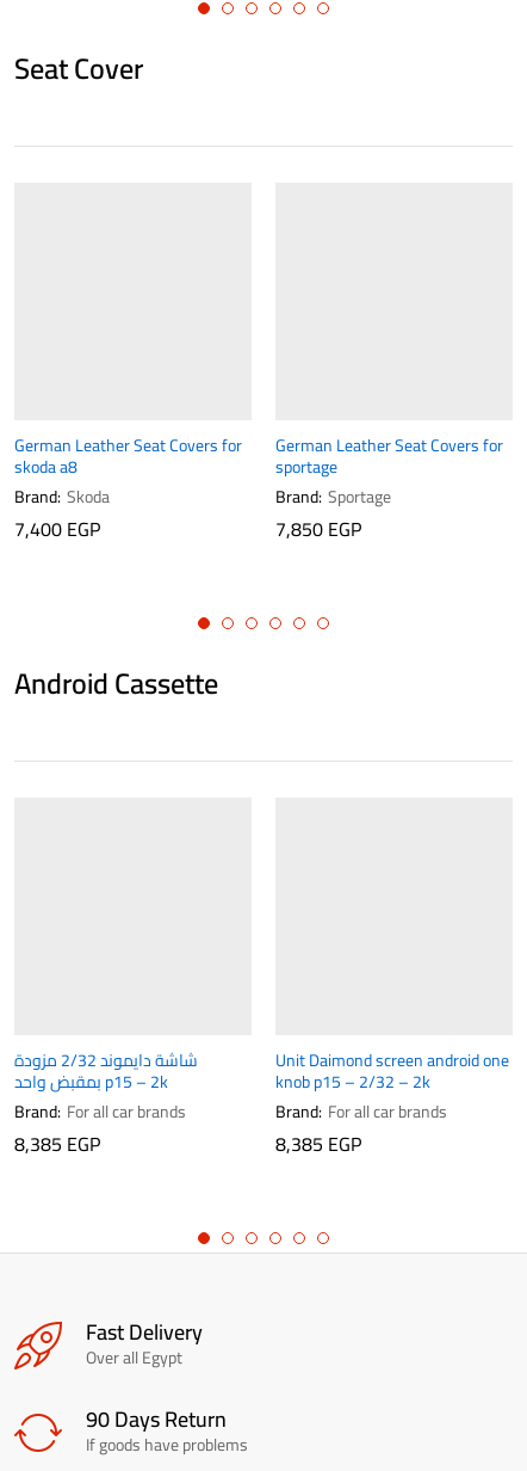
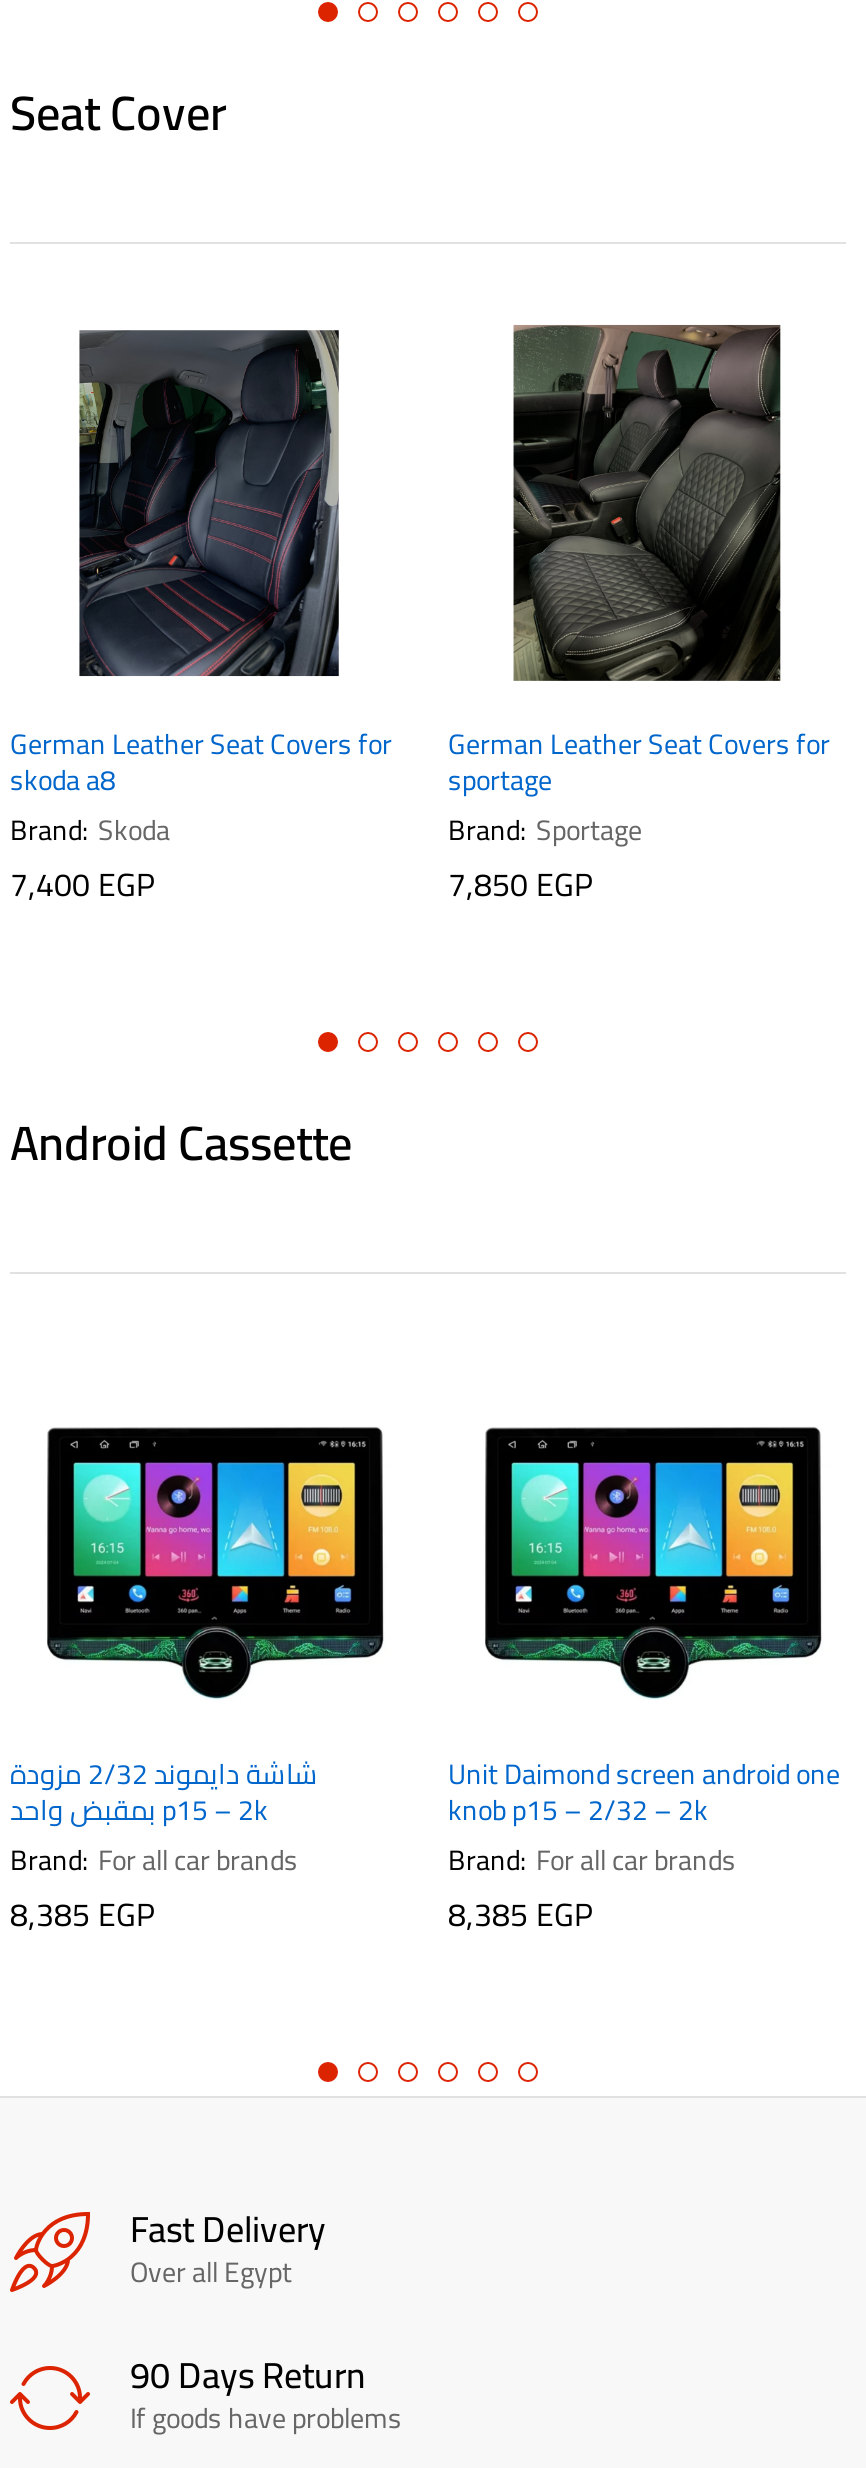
+ [image]

+ [image]

+ [image]

+ [image]
